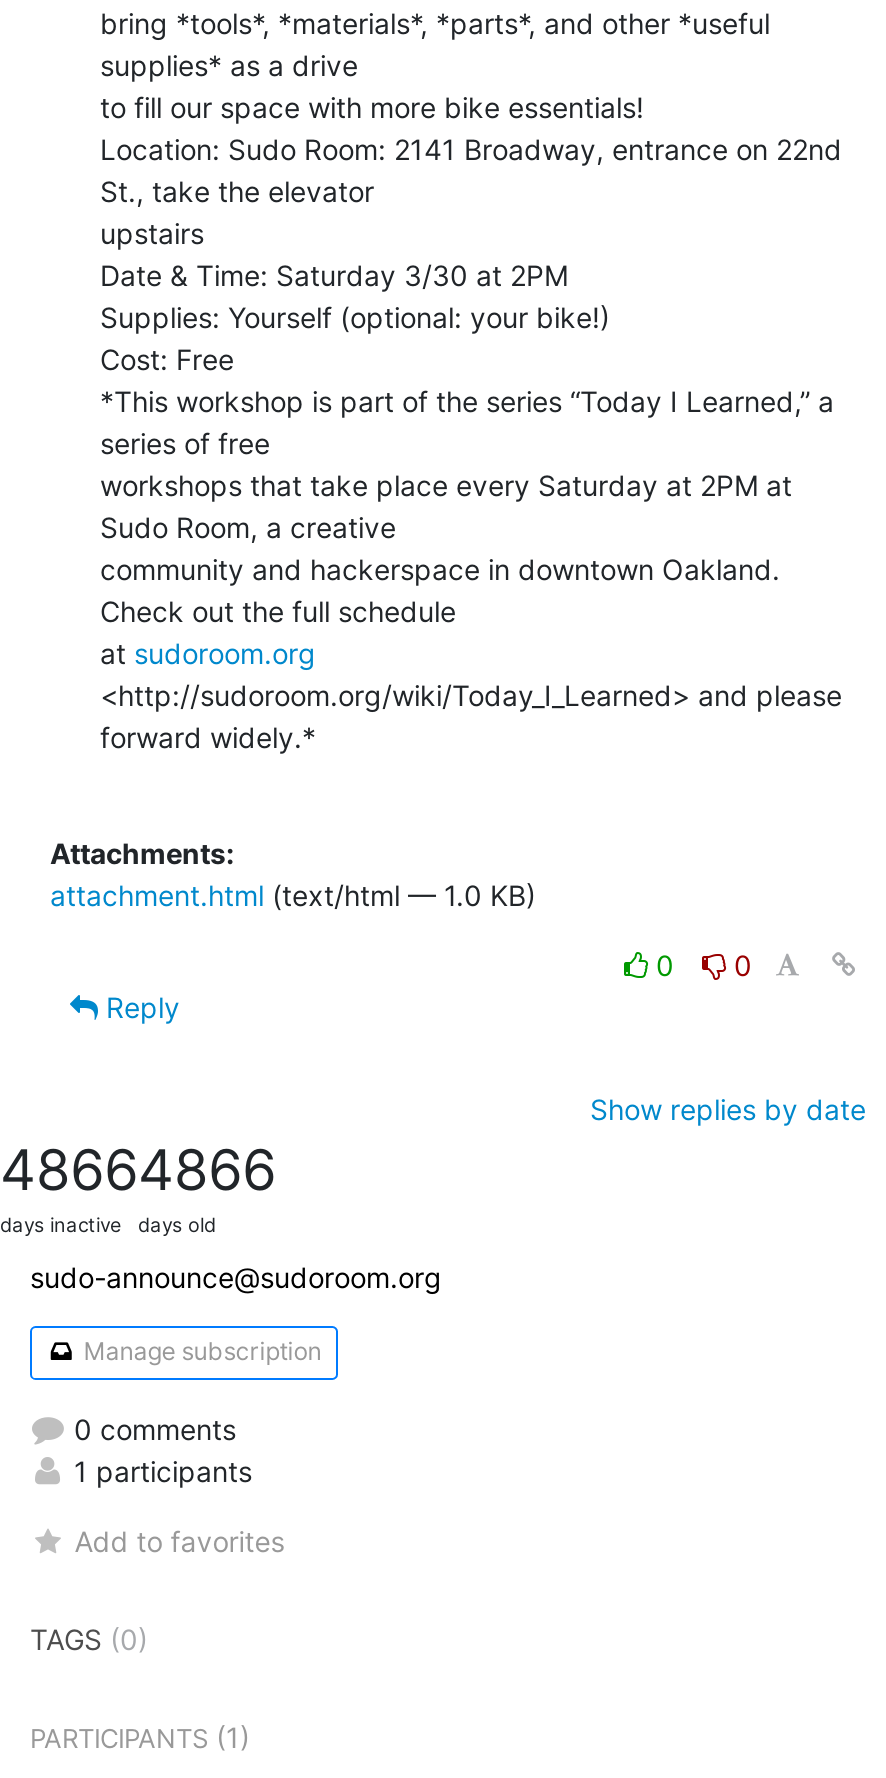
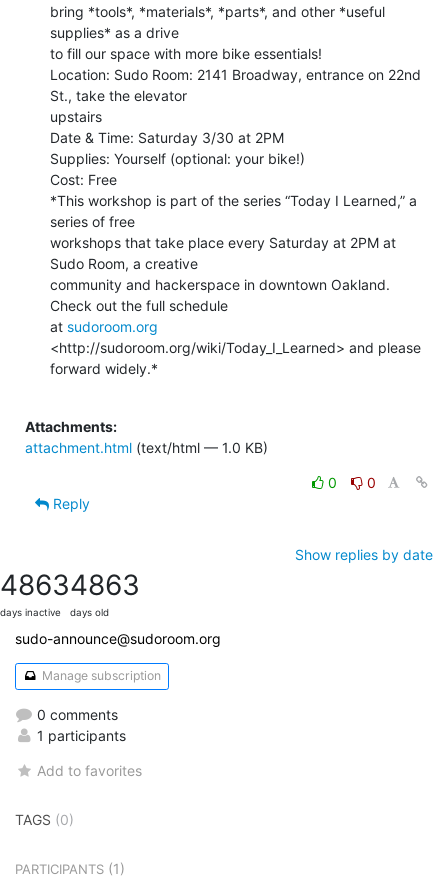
- 4866
+ 4863

- 4866
+ 4863
